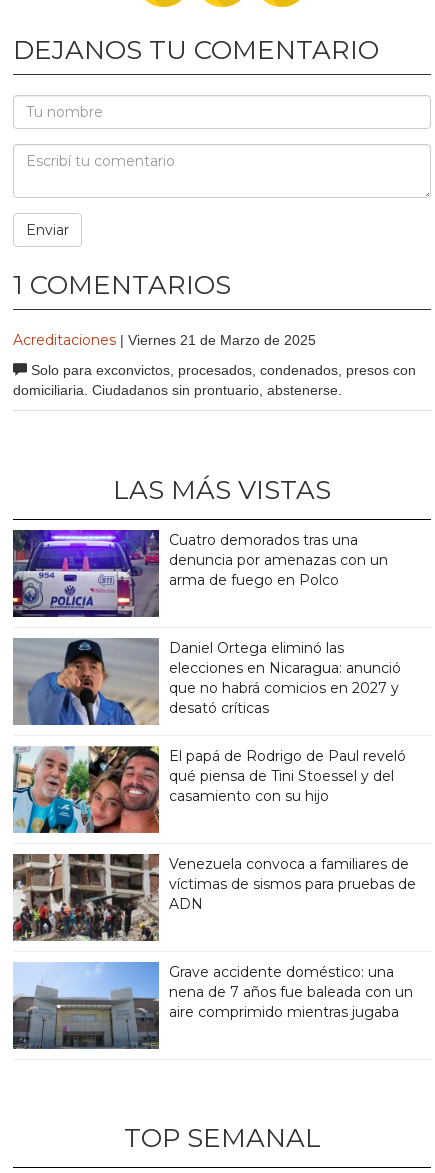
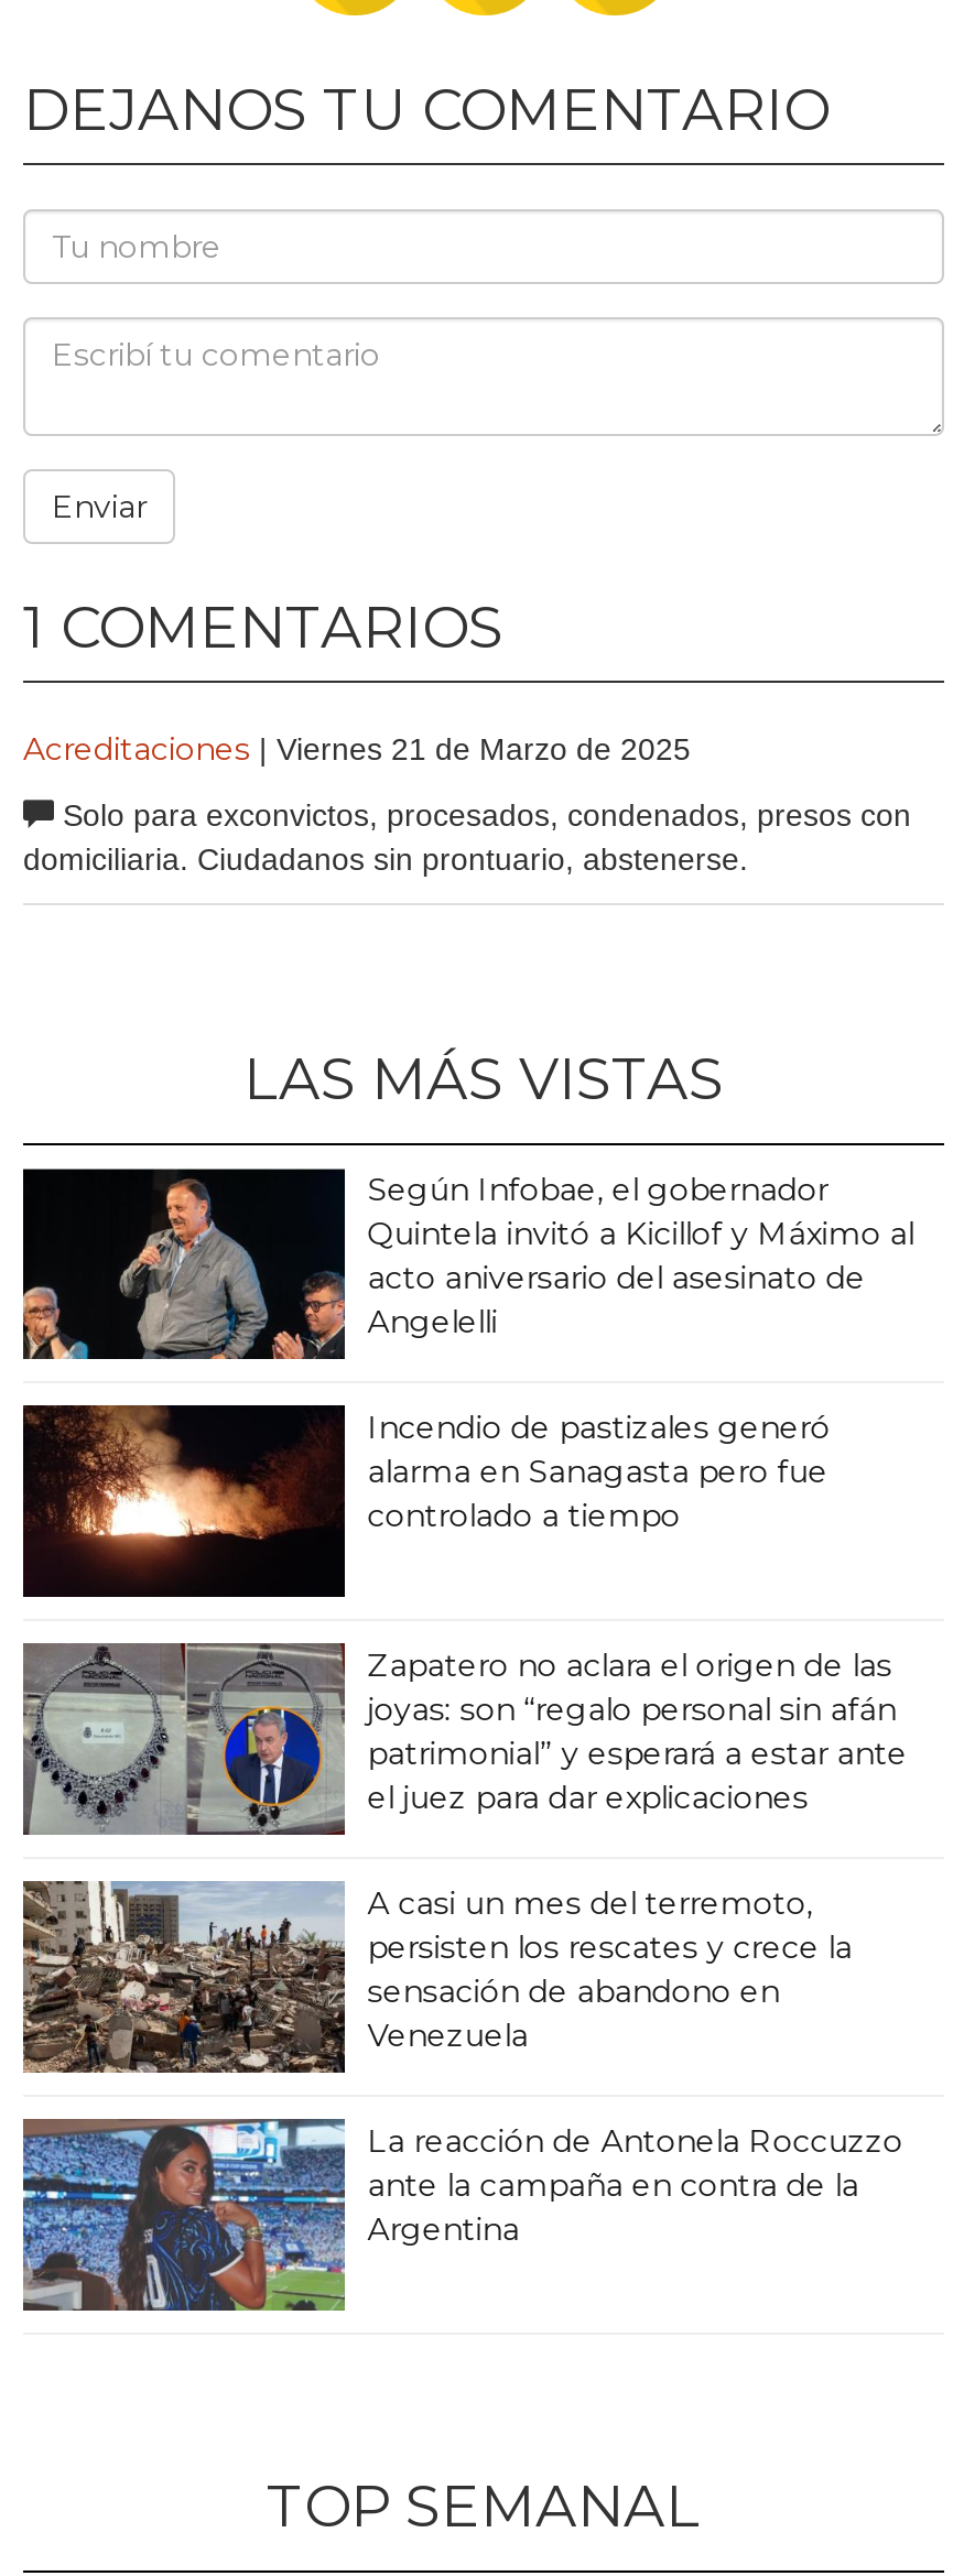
- [image]
- Cuatro demorados tras una
- denuncia por amenazas con un
- arma de fuego en Polco
+ [image]
+ Según Infobae, el gobernador
+ Quintela invitó a Kicillof y Máximo al
+ acto aniversario del asesinato de
+ Angelelli

- [image]
- Daniel Ortega eliminó las
- elecciones en Nicaragua: anunció
- que no habrá comicios en 2027 y
- desató críticas
+ [image]
+ Incendio de pastizales generó
+ alarma en Sanagasta pero fue
+ controlado a tiempo

- [image]
- El papá de Rodrigo de Paul reveló
- qué piensa de Tini Stoessel y del
- casamiento con su hijo
+ [image]
+ Zapatero no aclara el origen de las
+ joyas: son “regalo personal sin afán
+ patrimonial” y esperará a estar ante
+ el juez para dar explicaciones

- [image]
- Venezuela convoca a familiares de
- víctimas de sismos para pruebas de
- ADN
+ [image]
+ A casi un mes del terremoto,
+ persisten los rescates y crece la
+ sensación de abandono en
+ Venezuela

- [image]
- Grave accidente doméstico: una
- nena de 7 años fue baleada con un
- aire comprimido mientras jugaba
+ [image]
+ La reacción de Antonela Roccuzzo
+ ante la campaña en contra de la
+ Argentina
